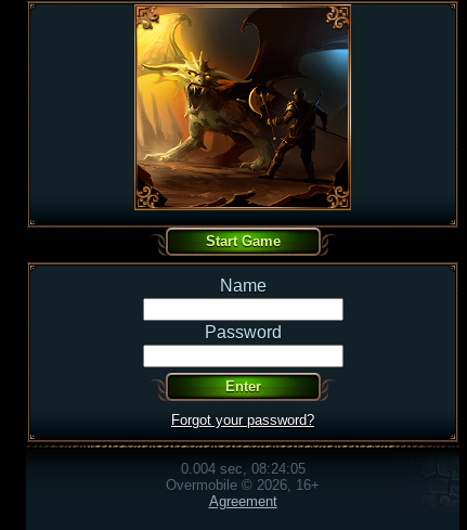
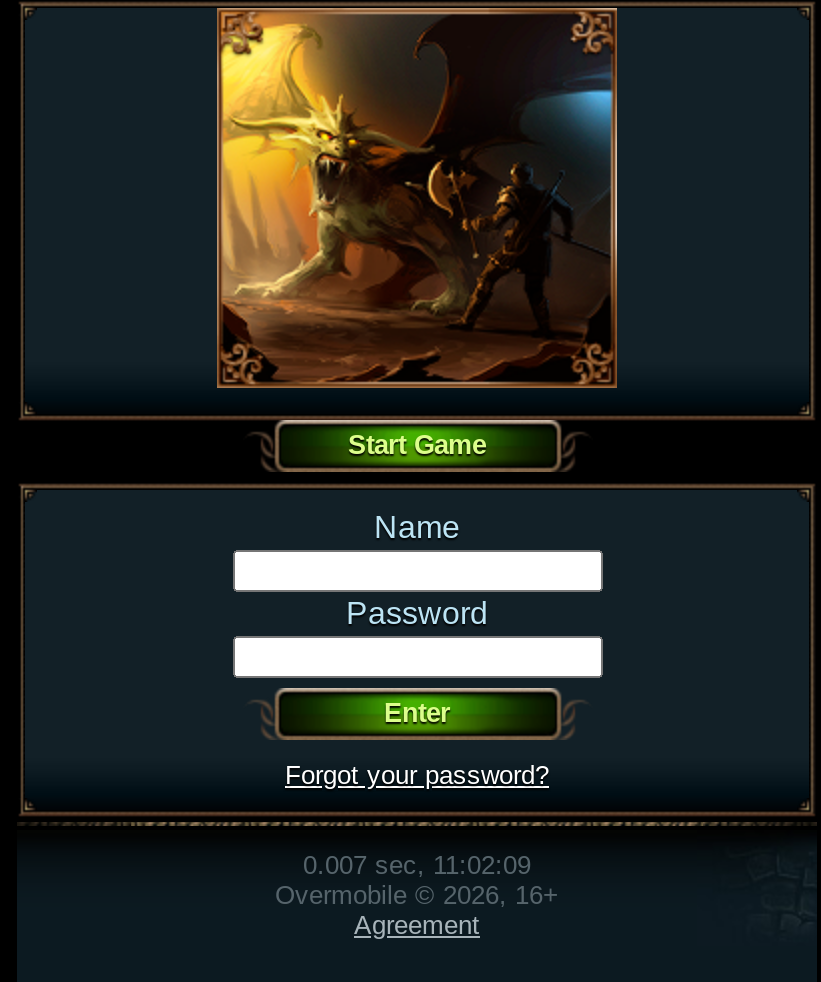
- 0.004 sec, 08:24:05
+ 0.007 sec, 11:02:09
